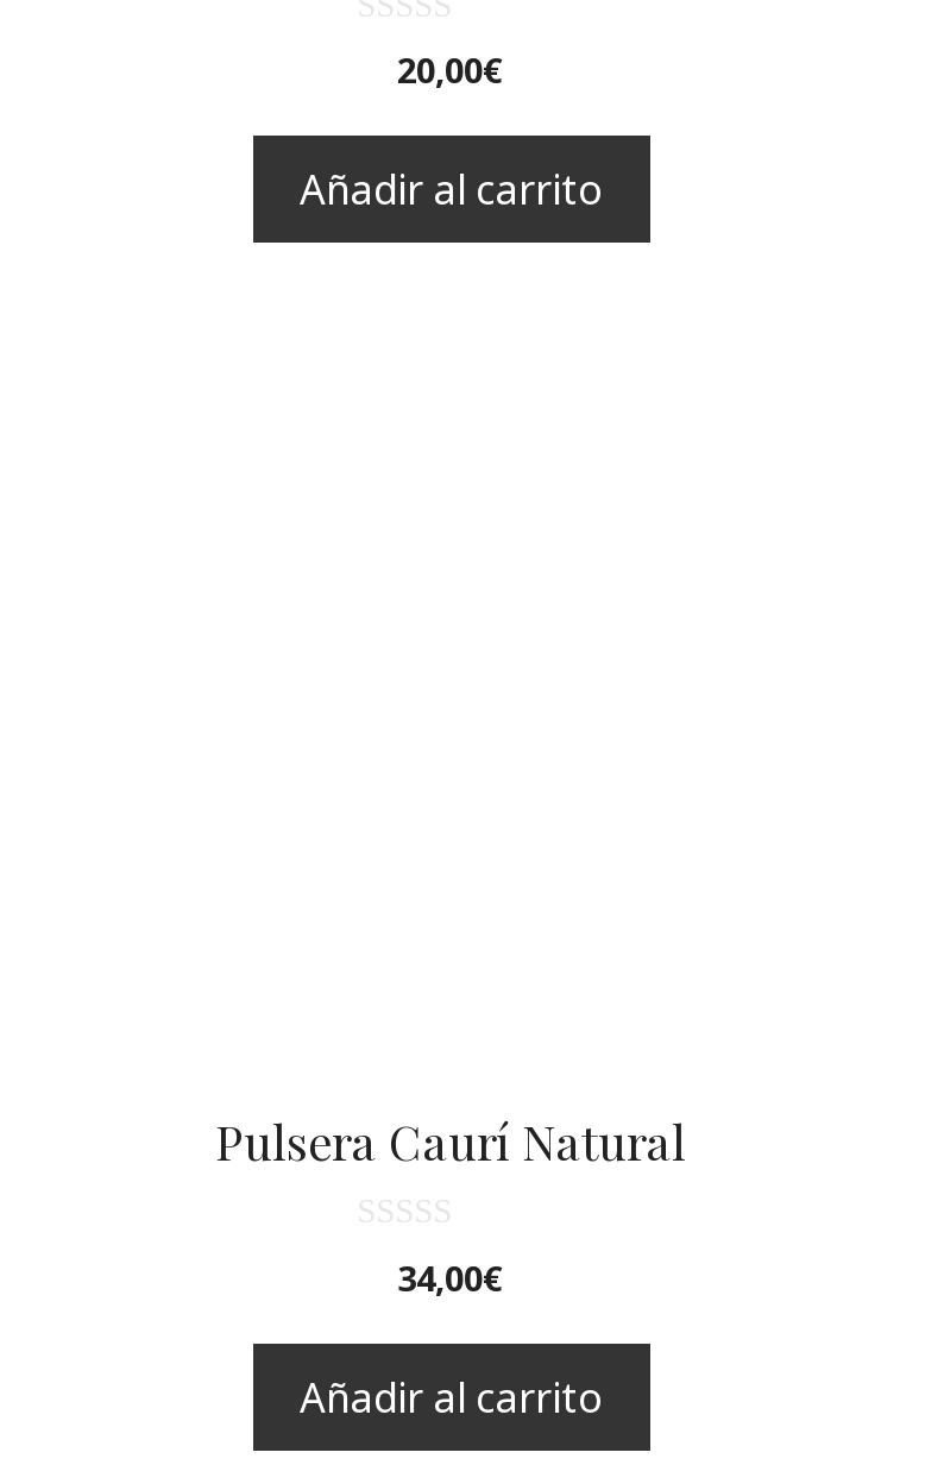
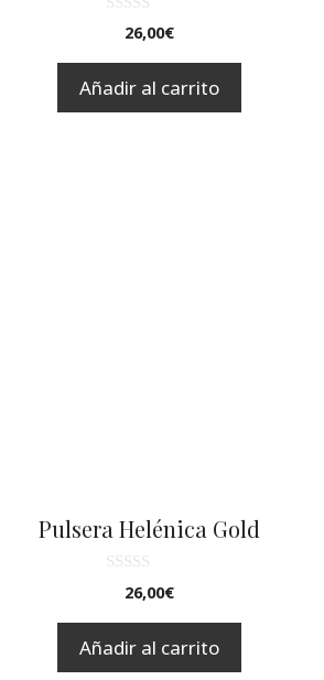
- 20,00€
+ 26,00€

- Pulsera Caurí Natural
+ Pulsera Helénica Gold

- 34,00€
+ 26,00€
